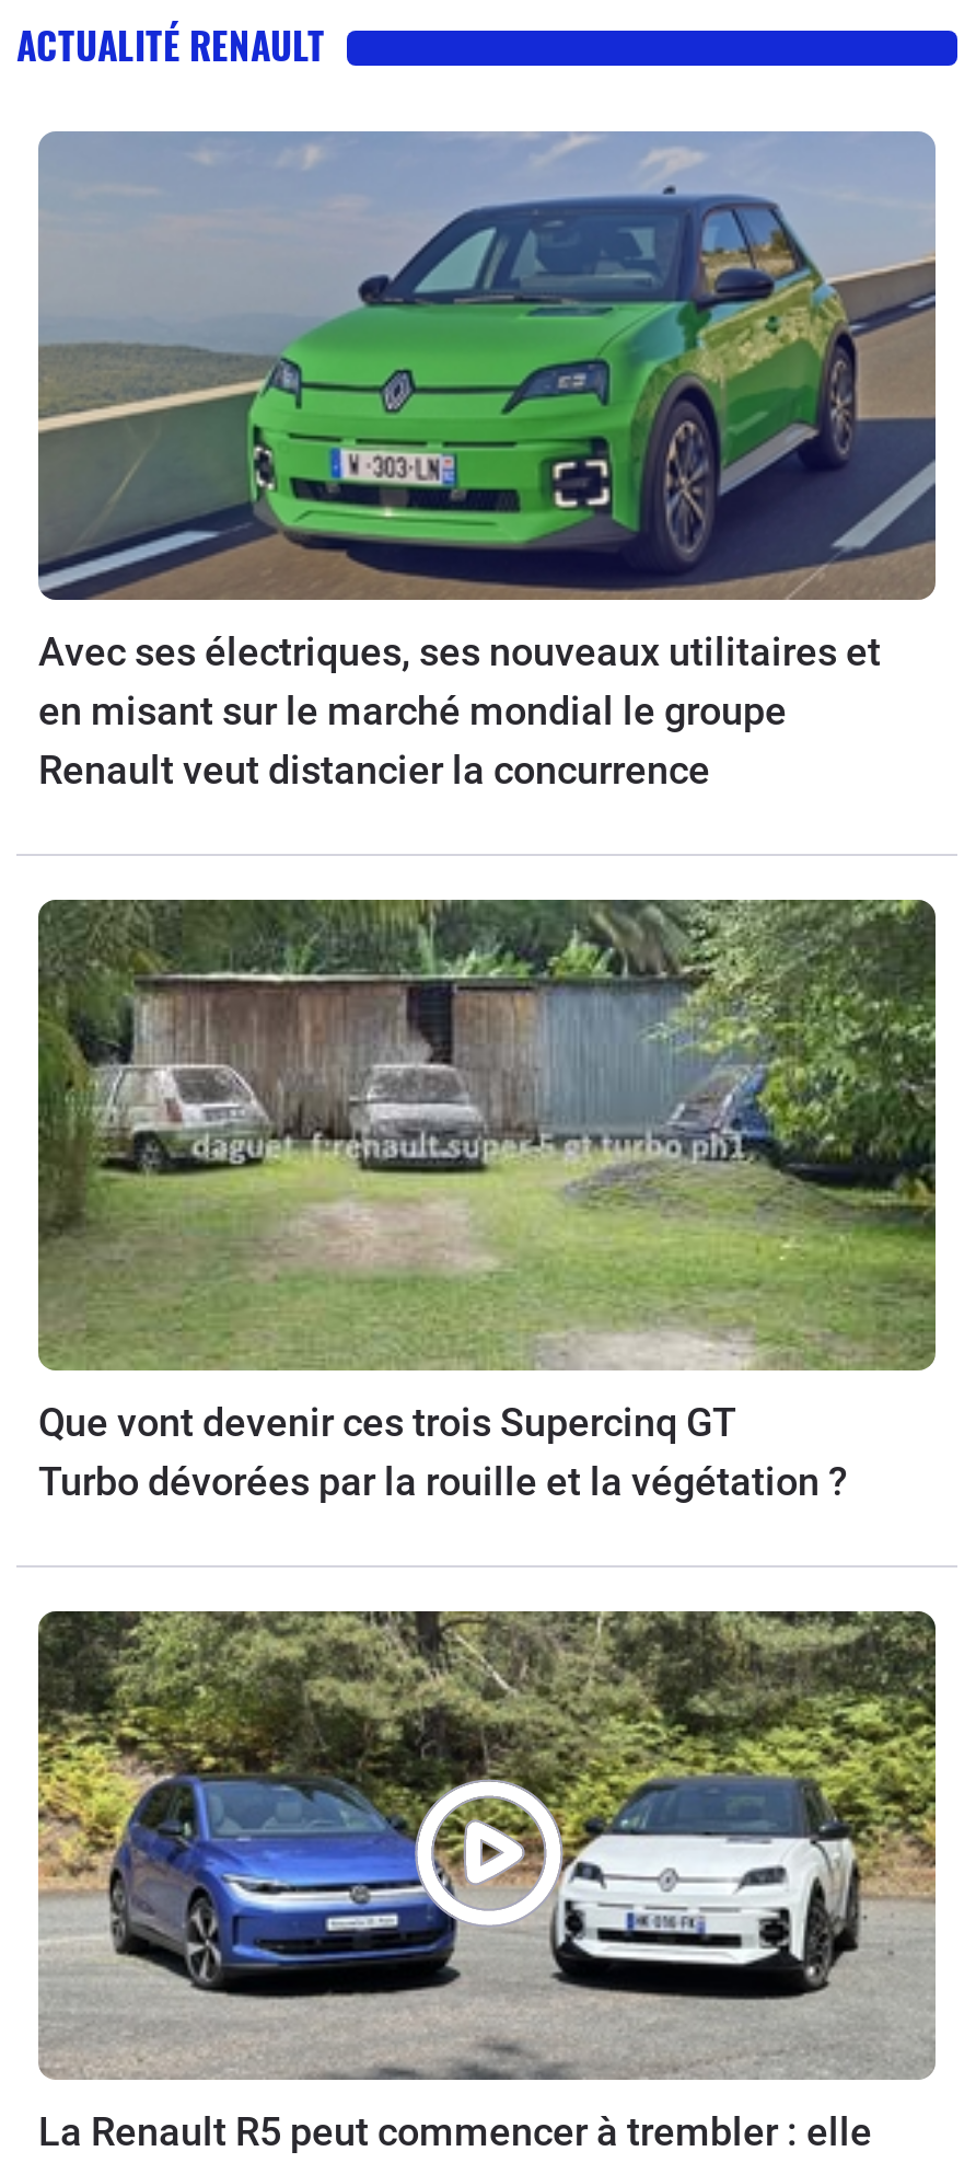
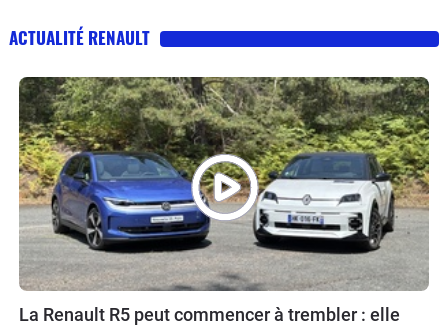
- [image]
- Avec ses électriques, ses nouveaux utilitaires et
- en misant sur le marché mondial le groupe
- Renault veut distancier la concurrence

- [image]
- Que vont devenir ces trois Supercinq GT
- Turbo dévorées par la rouille et la végétation ?
